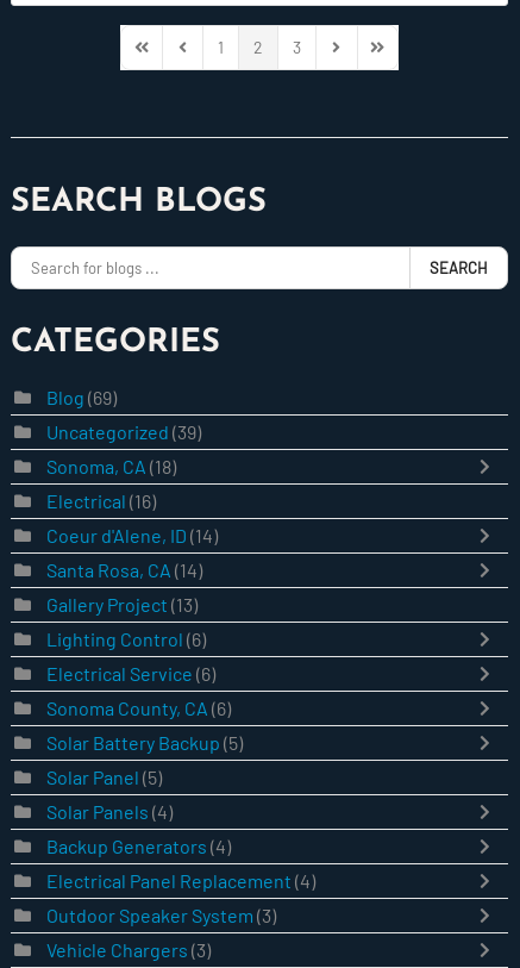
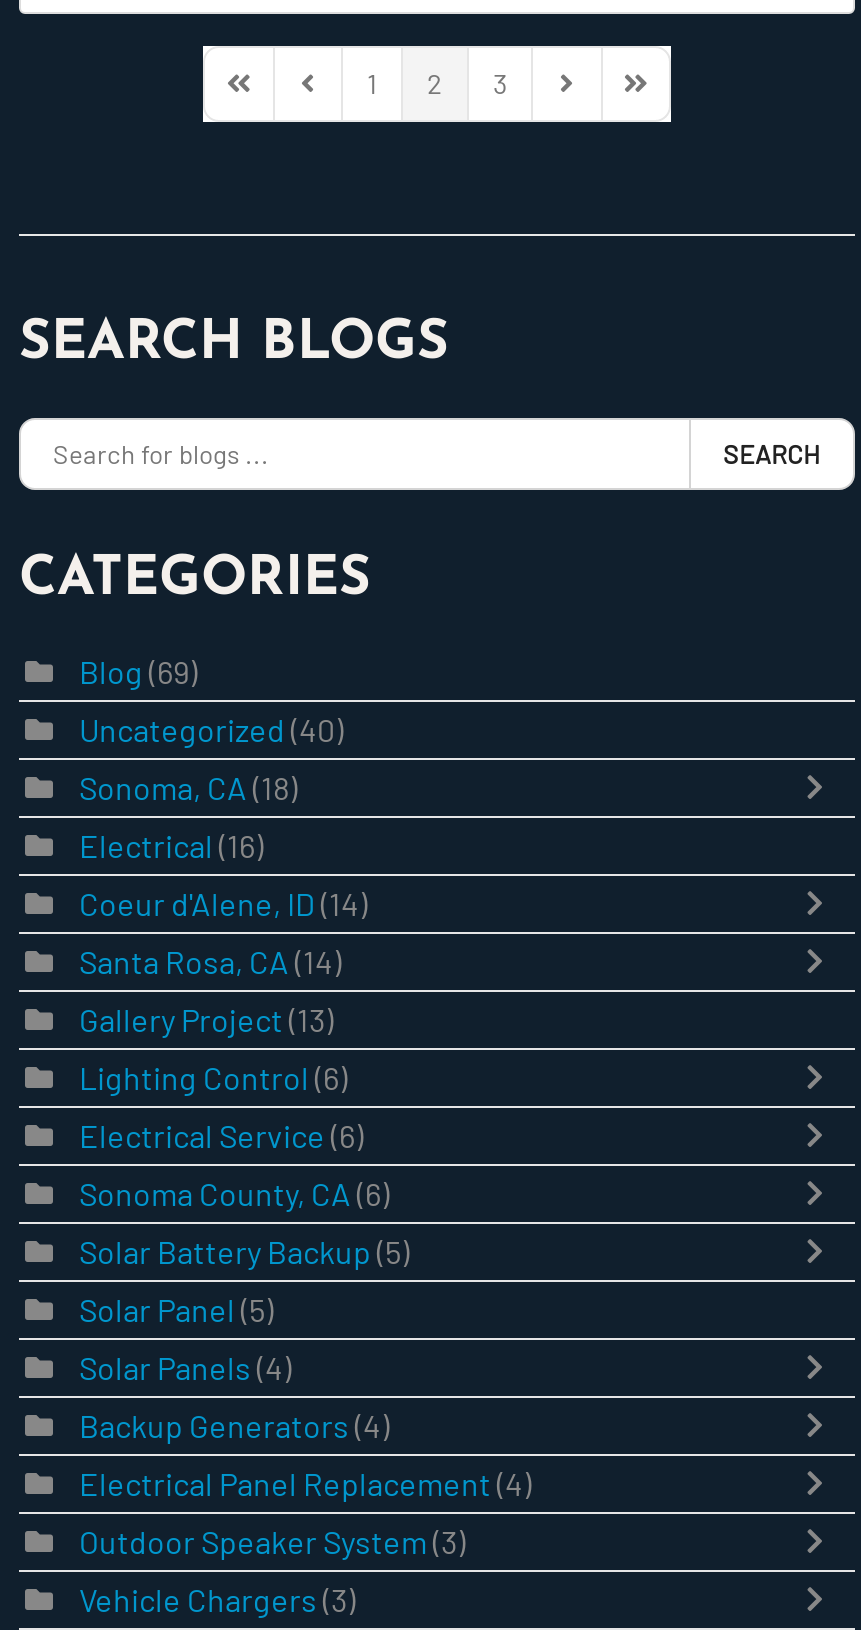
- Uncategorized (39)
+ Uncategorized (40)
